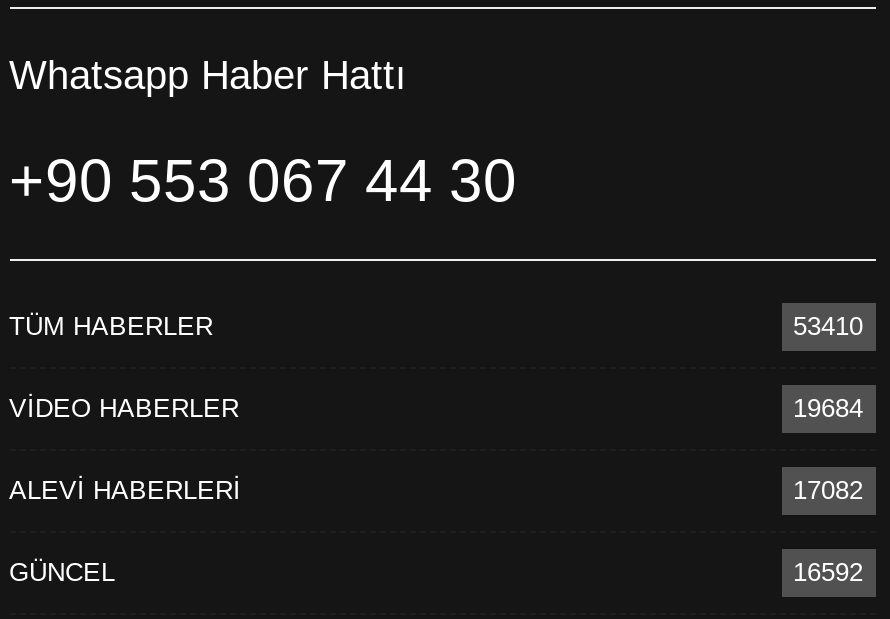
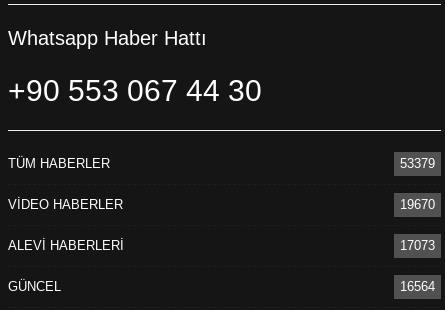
- 53410
+ 53379

- 19684
+ 19670

- 17082
+ 17073

- 16592
+ 16564
